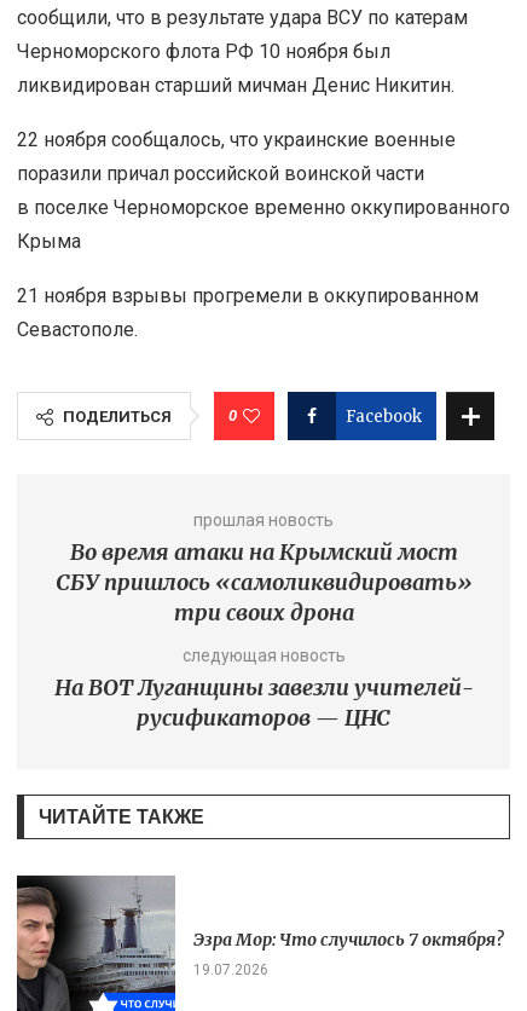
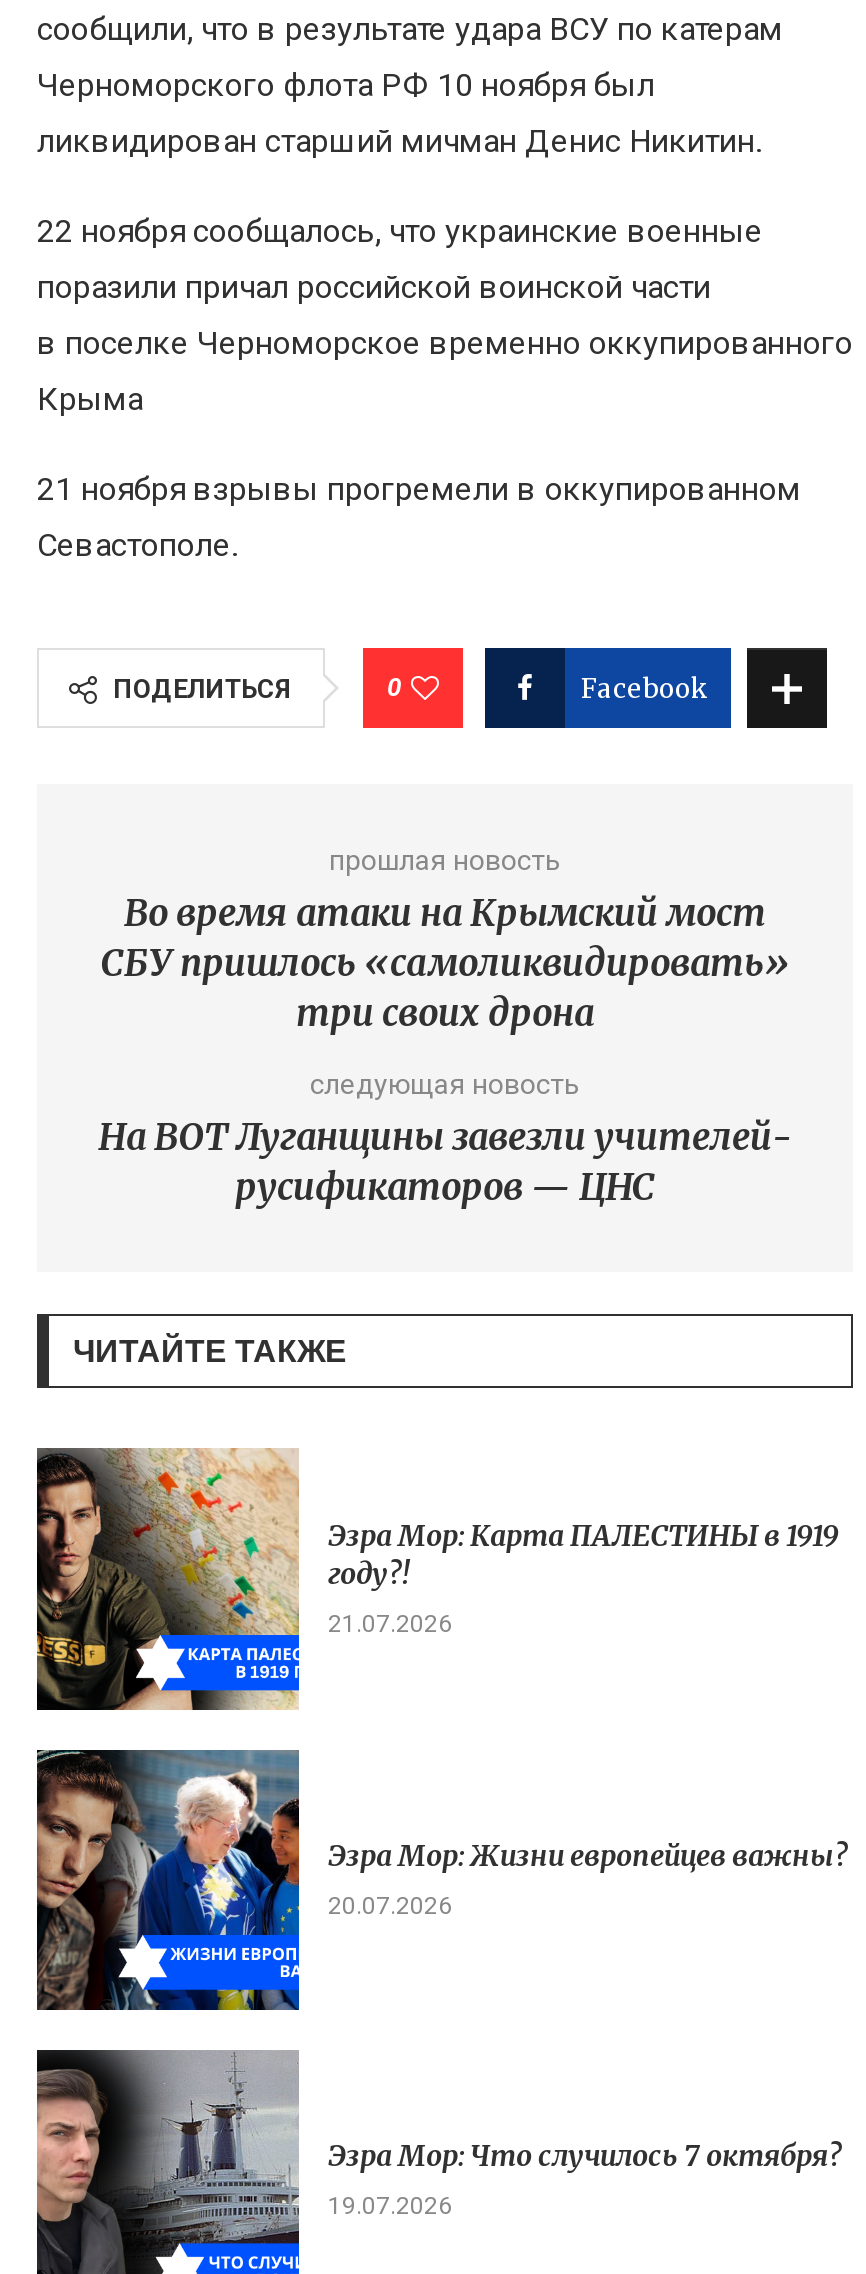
+ [image]
+ Эзра Мор: Карта ПАЛЕСТИНЫ в 1919
+ году?!
+ 21.07.2026

+ [image]
+ Эзра Мор: Жизни европейцев важны?
+ 20.07.2026
